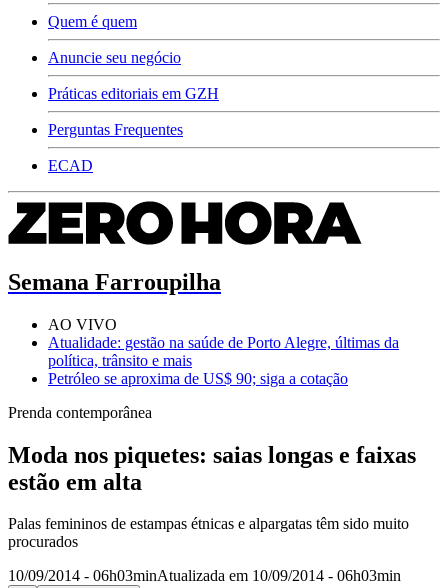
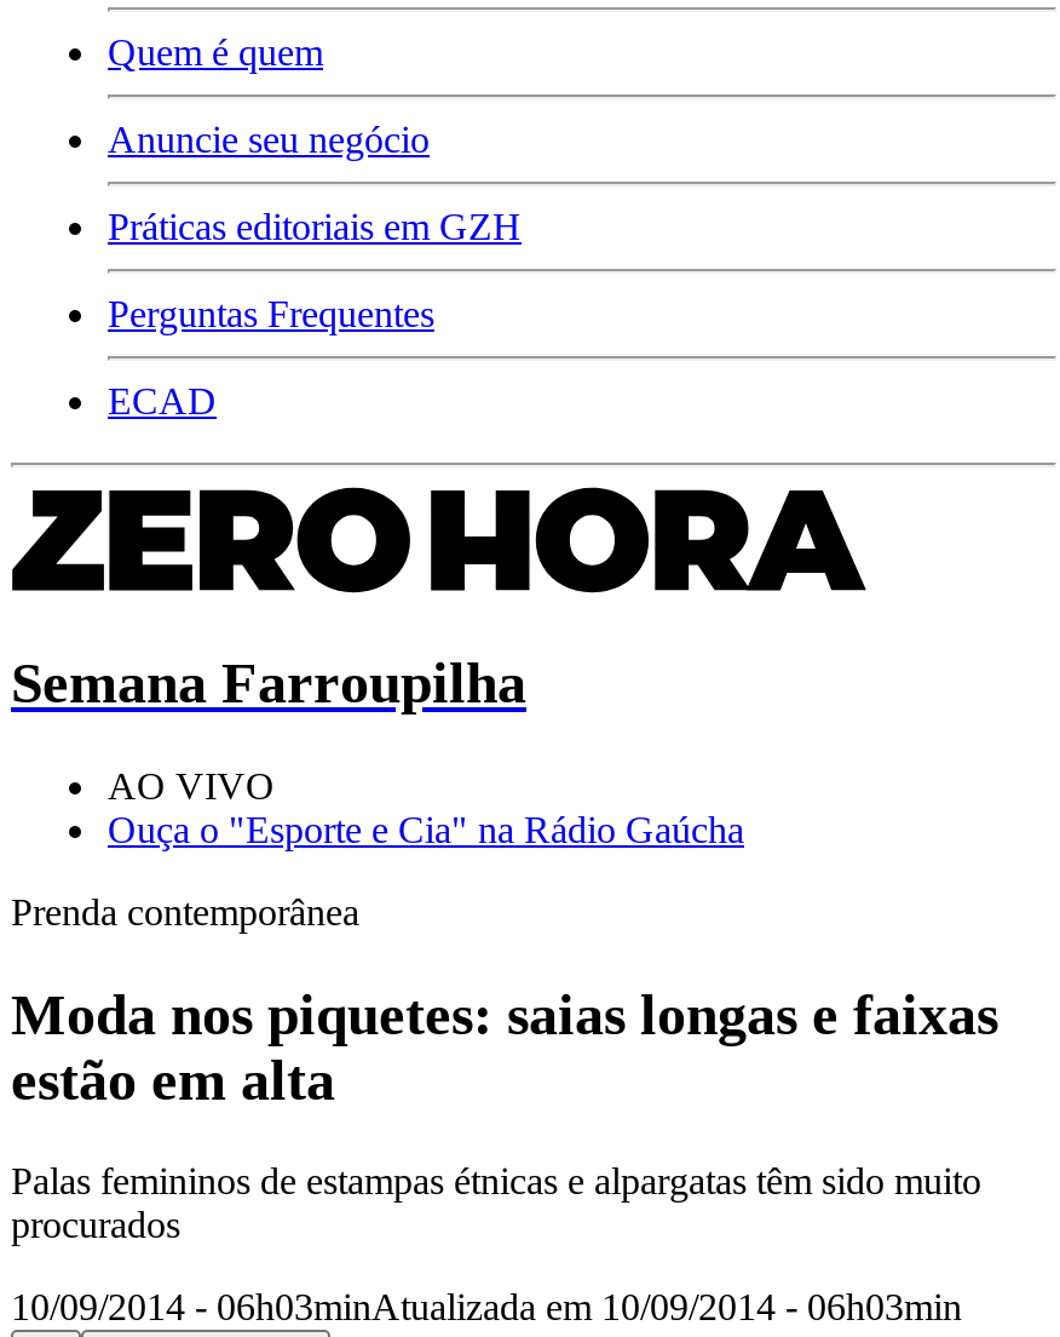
- Atualidade: gestão na saúde de Porto Alegre, últimas da
- política, trânsito e mais
- Petróleo se aproxima de US$ 90; siga a cotação
+ Ouça o "Esporte e Cia" na Rádio Gaúcha
